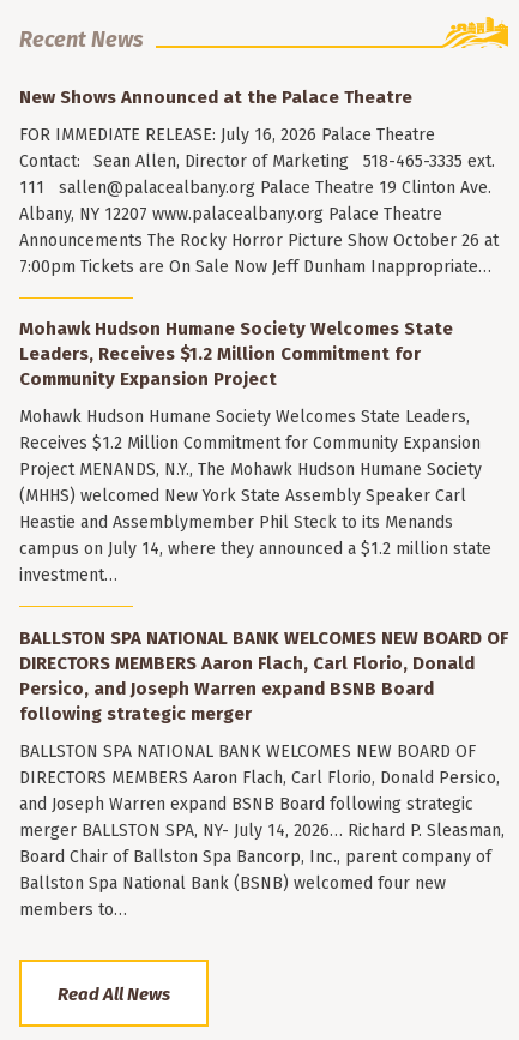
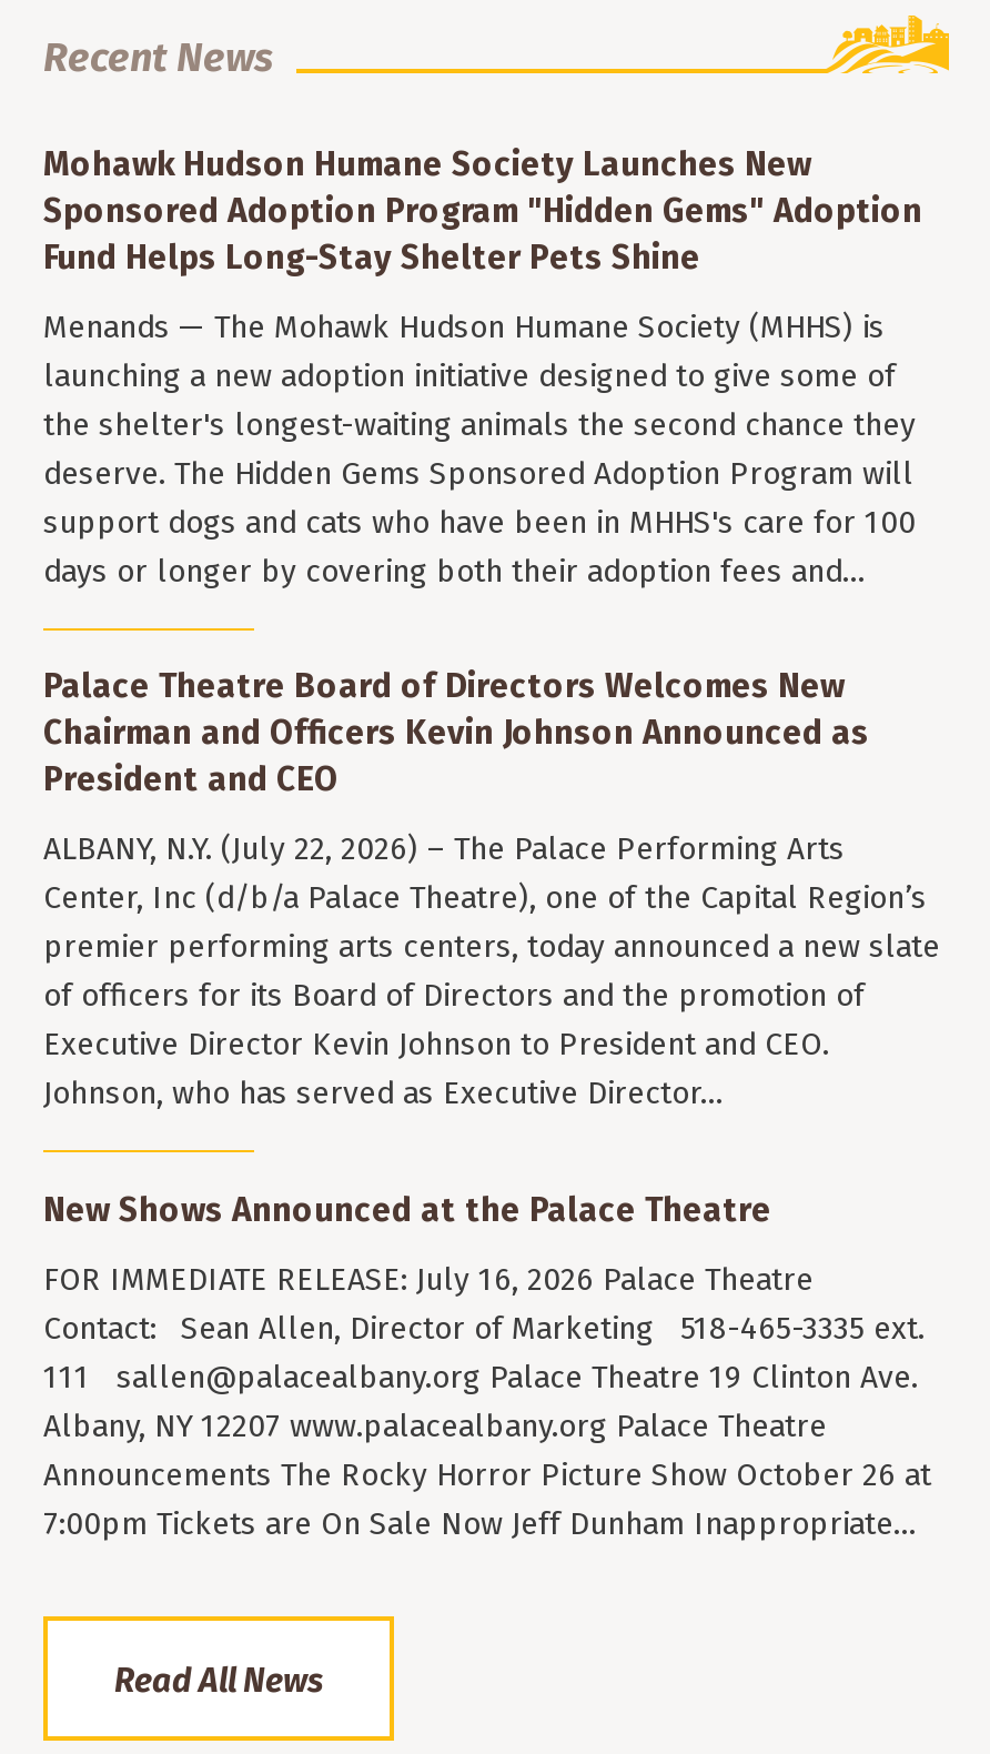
+ Mohawk Hudson Humane Society Launches New
+ Sponsored Adoption Program "Hidden Gems" Adoption
+ Fund Helps Long-Stay Shelter Pets Shine
+ Menands — The Mohawk Hudson Humane Society (MHHS) is
+ launching a new adoption initiative designed to give some of
+ the shelter's longest-waiting animals the second chance they
+ deserve. The Hidden Gems Sponsored Adoption Program will
+ support dogs and cats who have been in MHHS's care for 100
+ days or longer by covering both their adoption fees and…
+ Palace Theatre Board of Directors Welcomes New
+ Chairman and Officers Kevin Johnson Announced as
+ President and CEO
+ ALBANY, N.Y. (July 22, 2026) – The Palace Performing Arts
+ Center, Inc (d/b/a Palace Theatre), one of the Capital Region’s
+ premier performing arts centers, today announced a new slate
+ of officers for its Board of Directors and the promotion of
+ Executive Director Kevin Johnson to President and CEO.
+ Johnson, who has served as Executive Director…

moved down: New Shows Announced at the Palace Theatre | FOR IMMEDIATE RELEASE: July 16, 2026 Palace Theatre | Contact: Sean Allen, Director of Marketing 518-465-3335 ext. | 111 sallen@palacealbany.org Palace Theatre 19 Clinton Ave. | Albany, NY 12207 www.palacealbany.org Palace Theatre | Announcements The Rocky Horror Picture Show October 26 at | 7:00pm Tickets are On Sale Now Jeff Dunham Inappropriate…

- Mohawk Hudson Humane Society Welcomes State
- Leaders, Receives $1.2 Million Commitment for
- Community Expansion Project
- Mohawk Hudson Humane Society Welcomes State Leaders,
- Receives $1.2 Million Commitment for Community Expansion
- Project MENANDS, N.Y., The Mohawk Hudson Humane Society
- (MHHS) welcomed New York State Assembly Speaker Carl
- Heastie and Assemblymember Phil Steck to its Menands
- campus on July 14, where they announced a $1.2 million state
- investment…
- BALLSTON SPA NATIONAL BANK WELCOMES NEW BOARD OF
- DIRECTORS MEMBERS Aaron Flach, Carl Florio, Donald
- Persico, and Joseph Warren expand BSNB Board
- following strategic merger
- BALLSTON SPA NATIONAL BANK WELCOMES NEW BOARD OF
- DIRECTORS MEMBERS Aaron Flach, Carl Florio, Donald Persico,
- and Joseph Warren expand BSNB Board following strategic
- merger BALLSTON SPA, NY- July 14, 2026… Richard P. Sleasman,
- Board Chair of Ballston Spa Bancorp, Inc., parent company of
- Ballston Spa National Bank (BSNB) welcomed four new
- members to…
